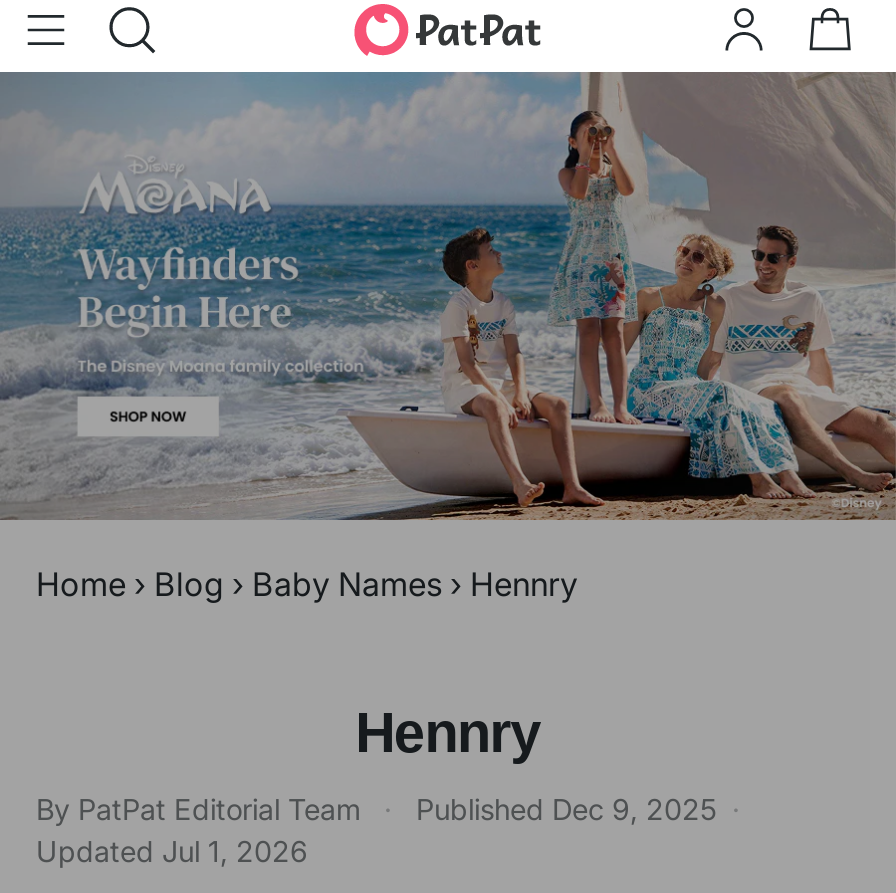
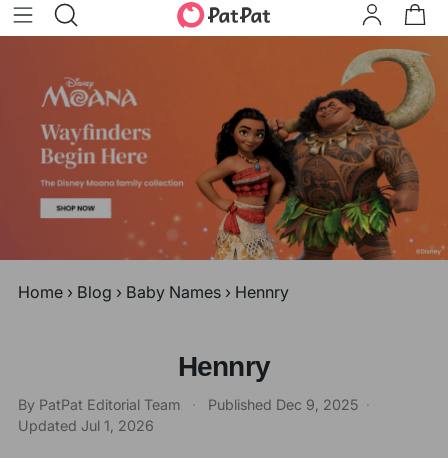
- [image]
+ [image]
